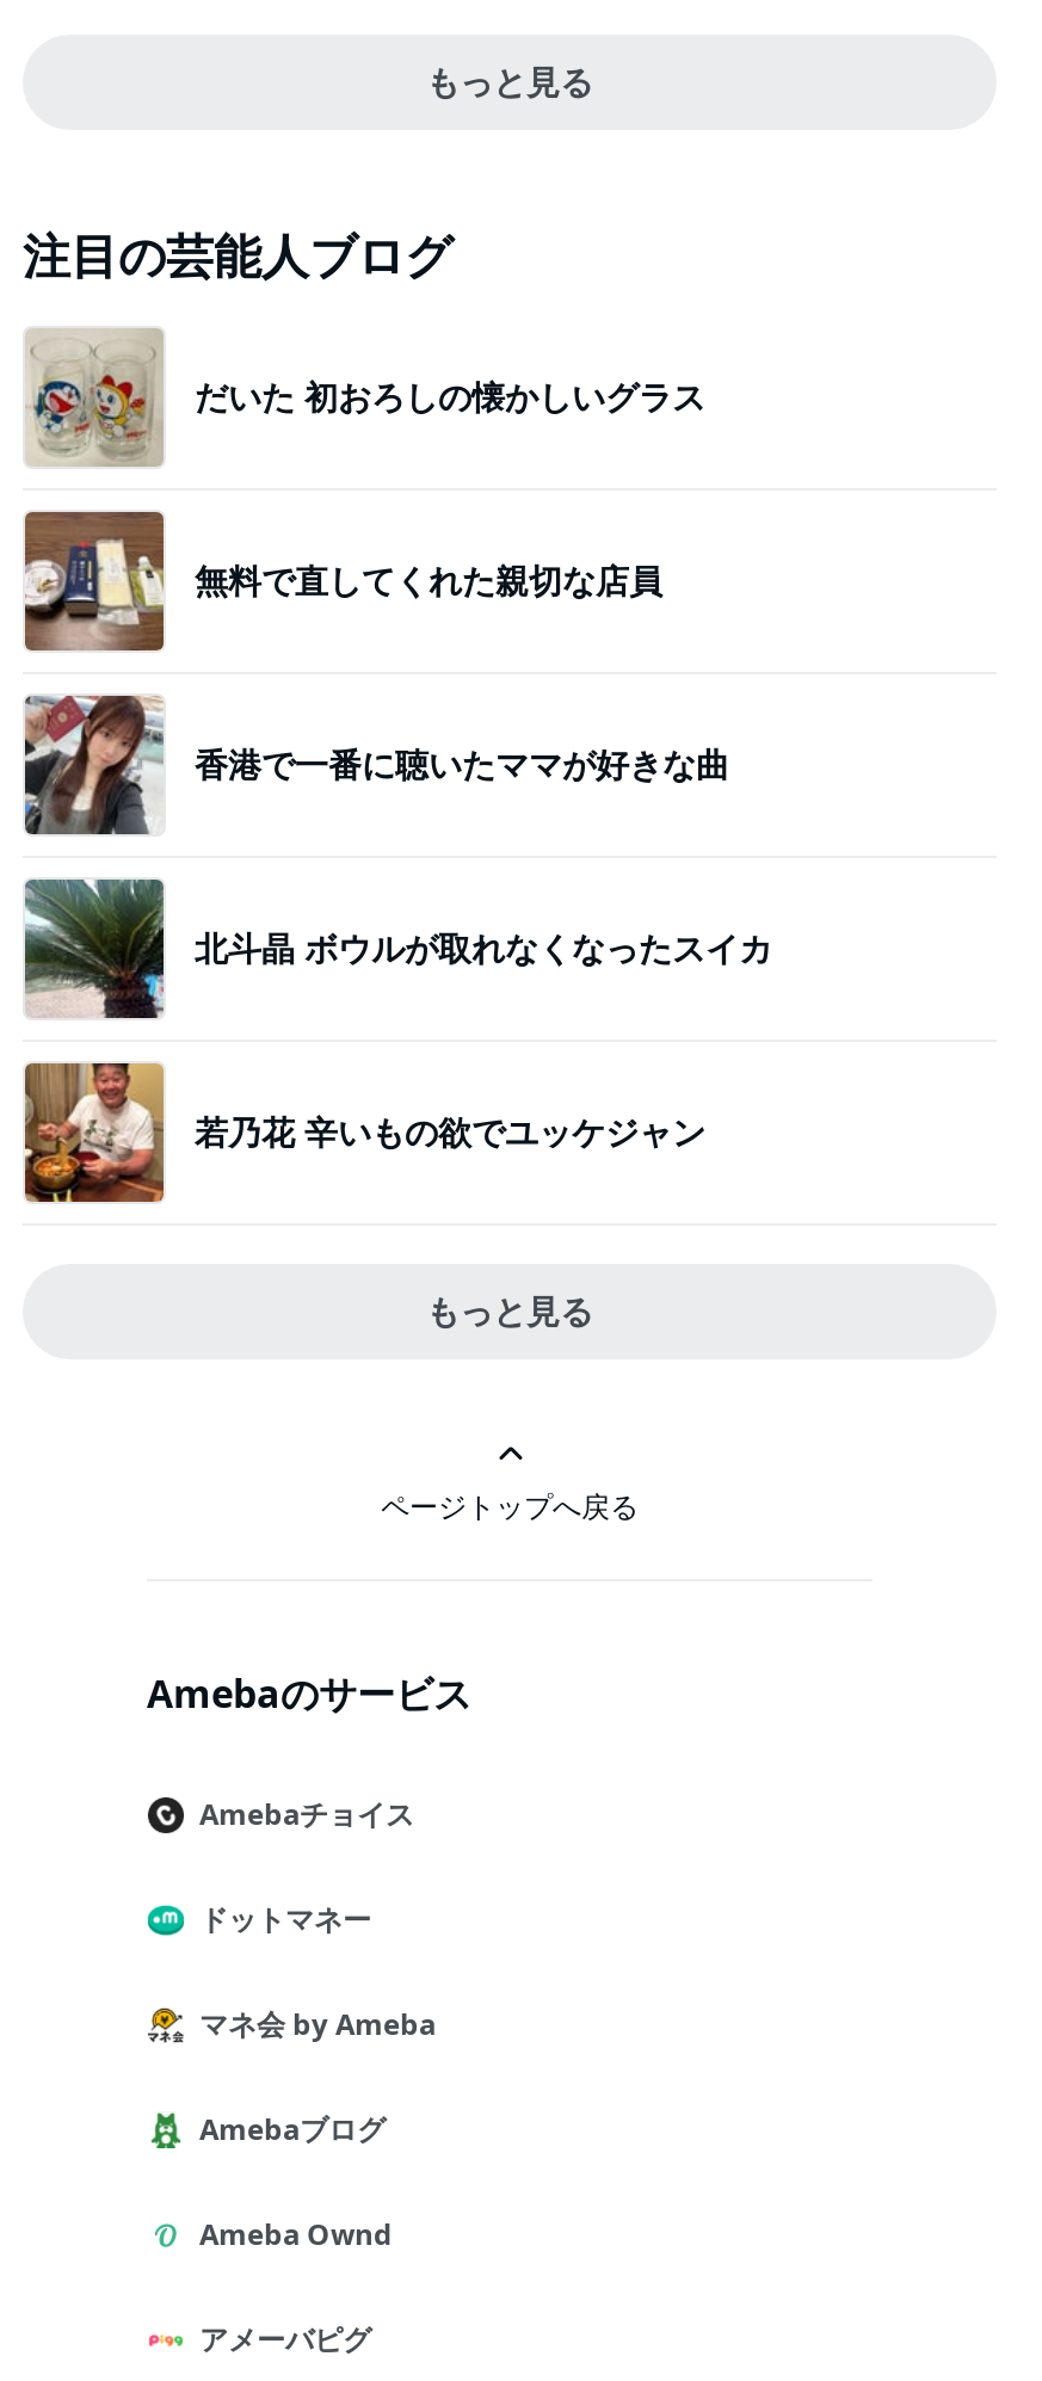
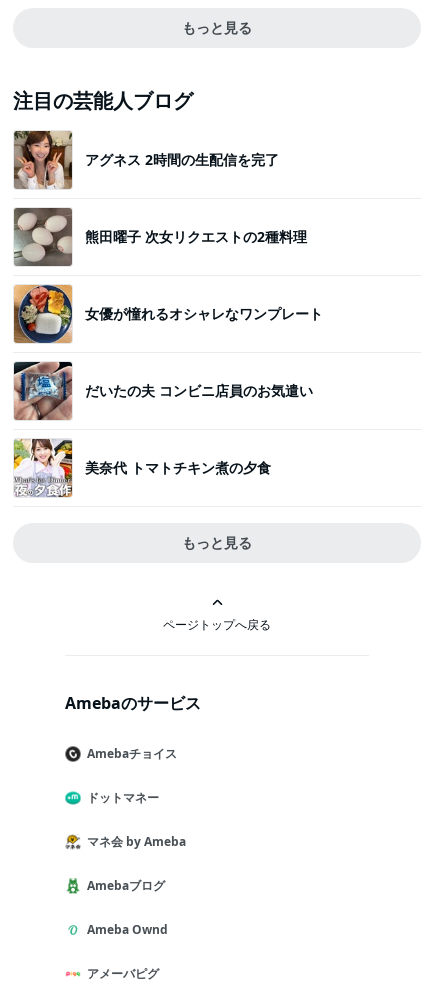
- [image]
- だいた 初おろしの懐かしいグラス
+ [image]
+ アグネス 2時間の生配信を完了

- [image]
- 無料で直してくれた親切な店員
+ [image]
+ 熊田曜子 次女リクエストの2種料理

- [image]
- 香港で一番に聴いたママが好きな曲
+ [image]
+ 女優が憧れるオシャレなワンプレート

- [image]
- 北斗晶 ボウルが取れなくなったスイカ
+ [image]
+ だいたの夫 コンビニ店員のお気遣い

- [image]
- 若乃花 辛いもの欲でユッケジャン
+ [image]
+ 美奈代 トマトチキン煮の夕食
